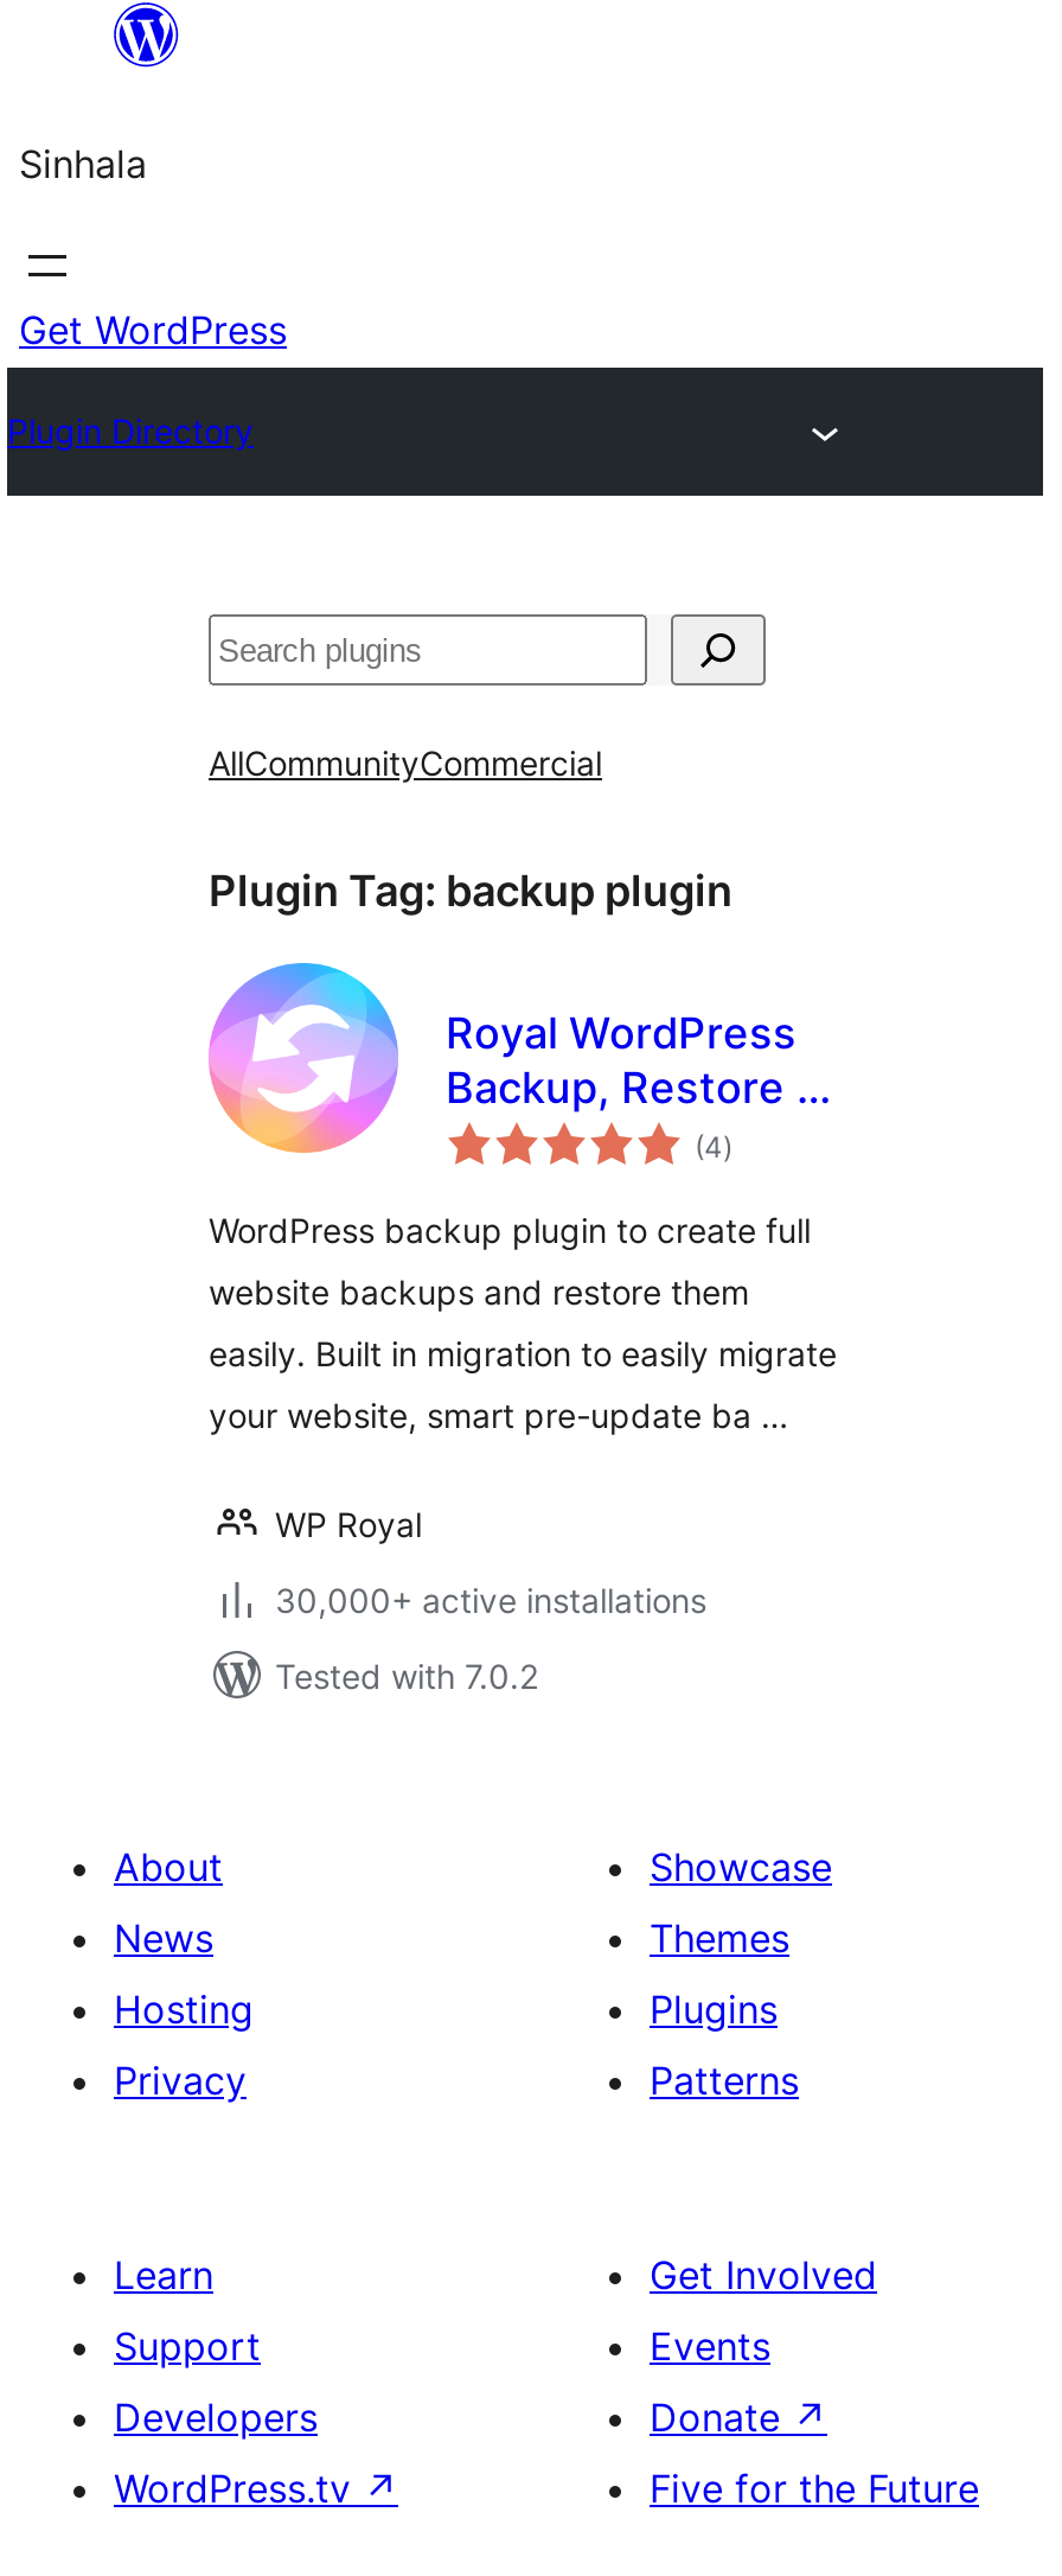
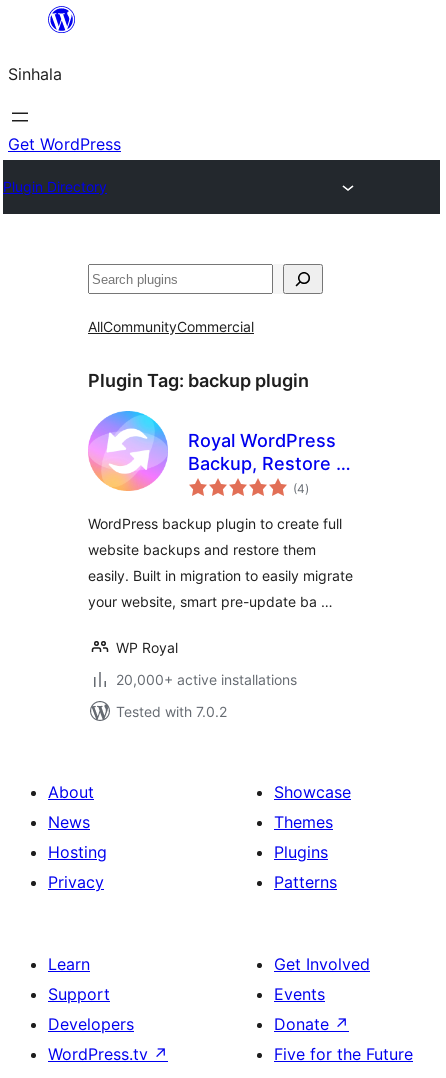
- 30,000+ active installations
+ 20,000+ active installations
